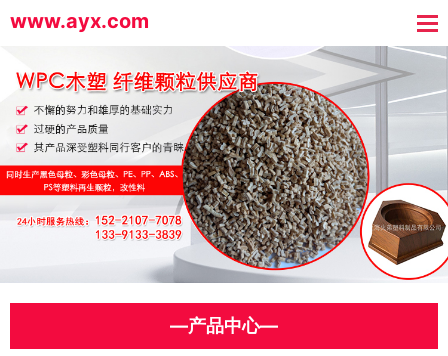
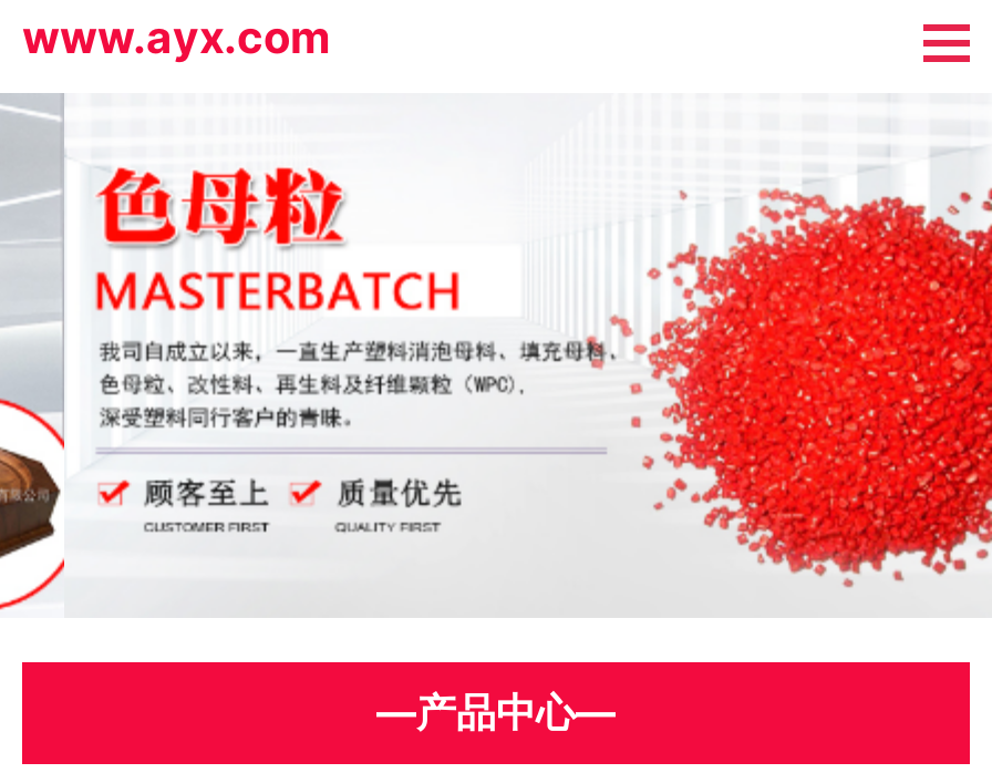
- [image]
+ [image]
